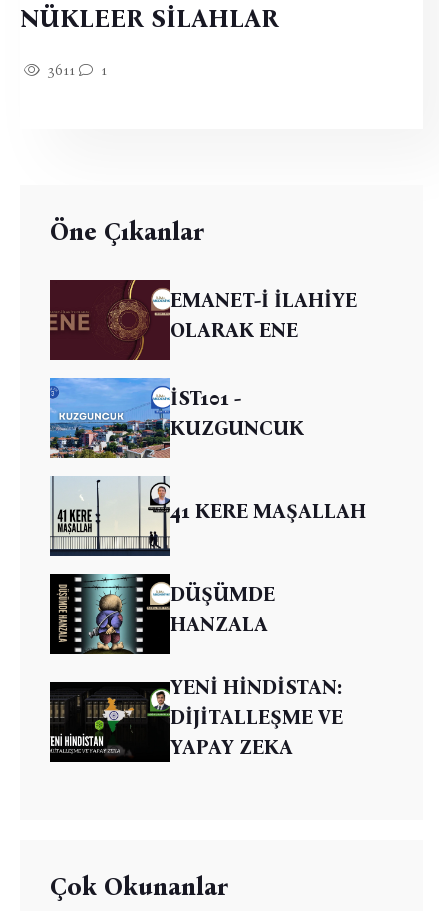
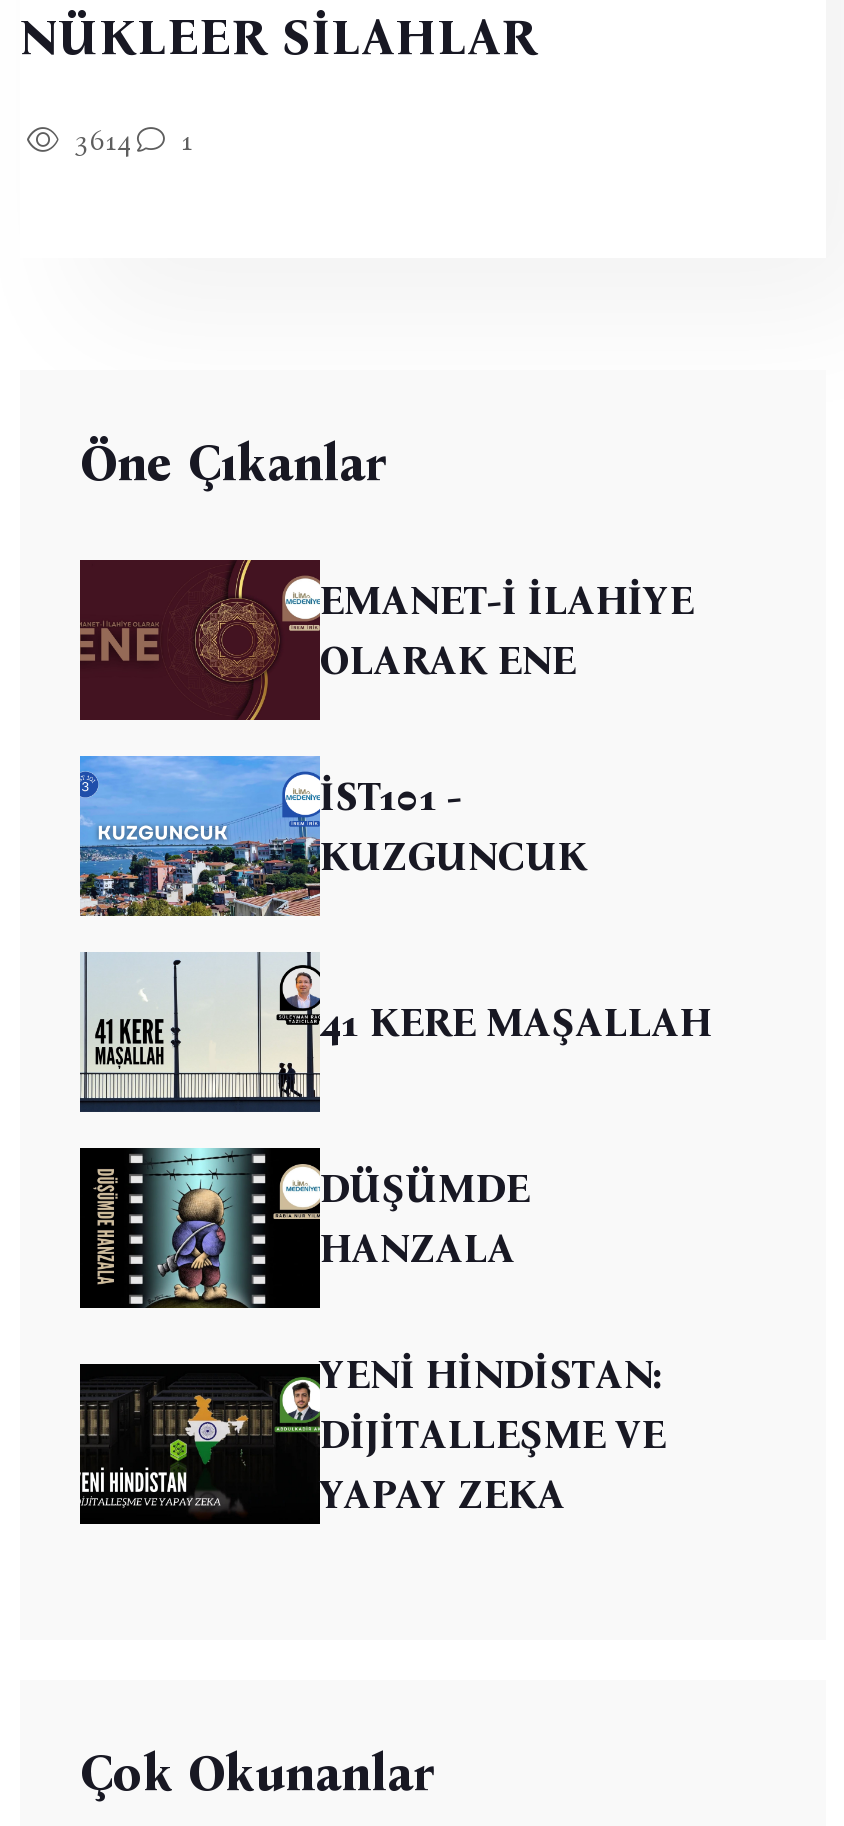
- 3611 1
+ 3614 1
